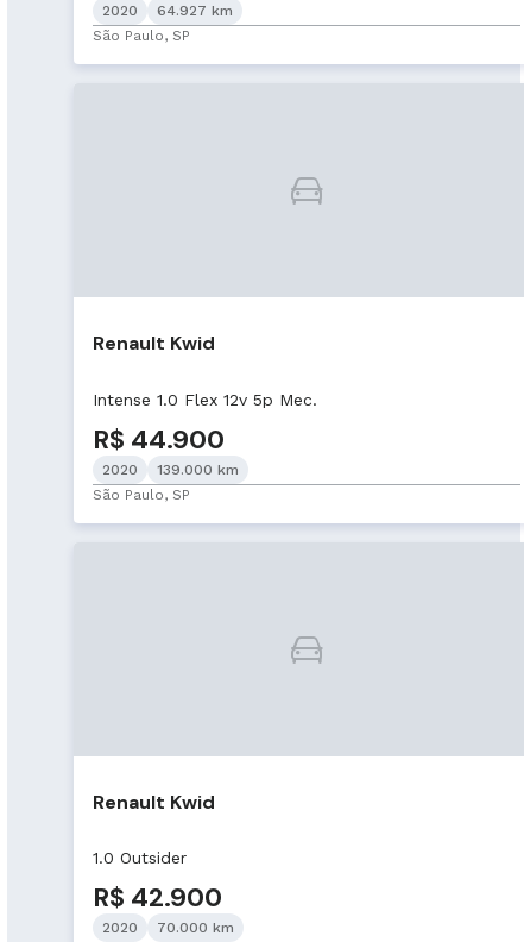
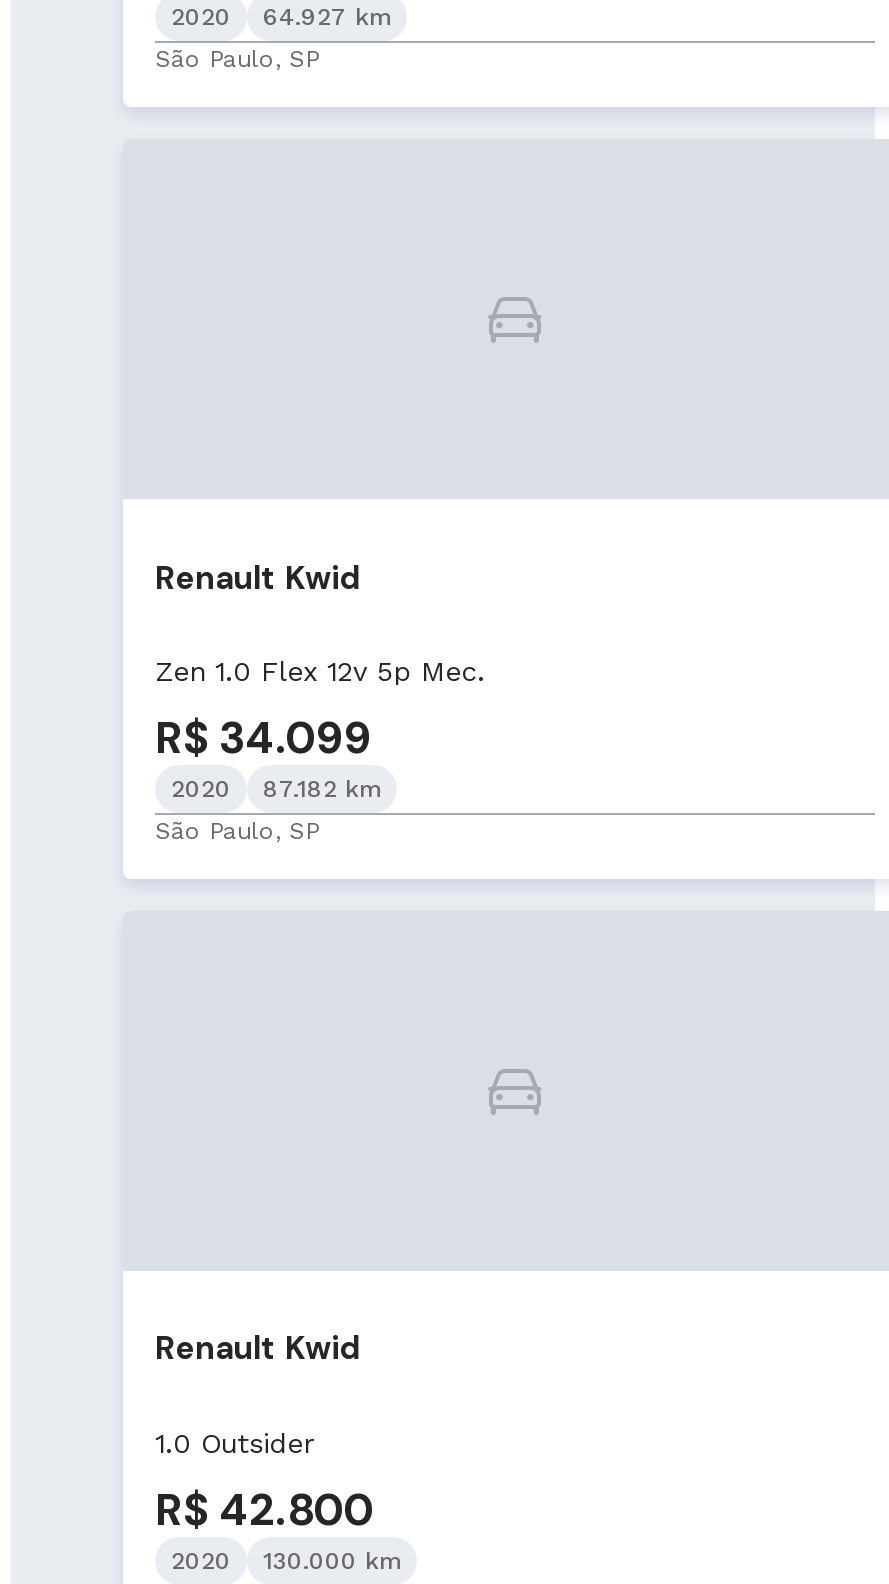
- Intense 1.0 Flex 12v 5p Mec.
+ Zen 1.0 Flex 12v 5p Mec.

- R$ 44.900
+ R$ 34.099

- 2020 139.000 km
+ 2020 87.182 km

- R$ 42.900
+ R$ 42.800

- 2020 70.000 km
+ 2020 130.000 km
